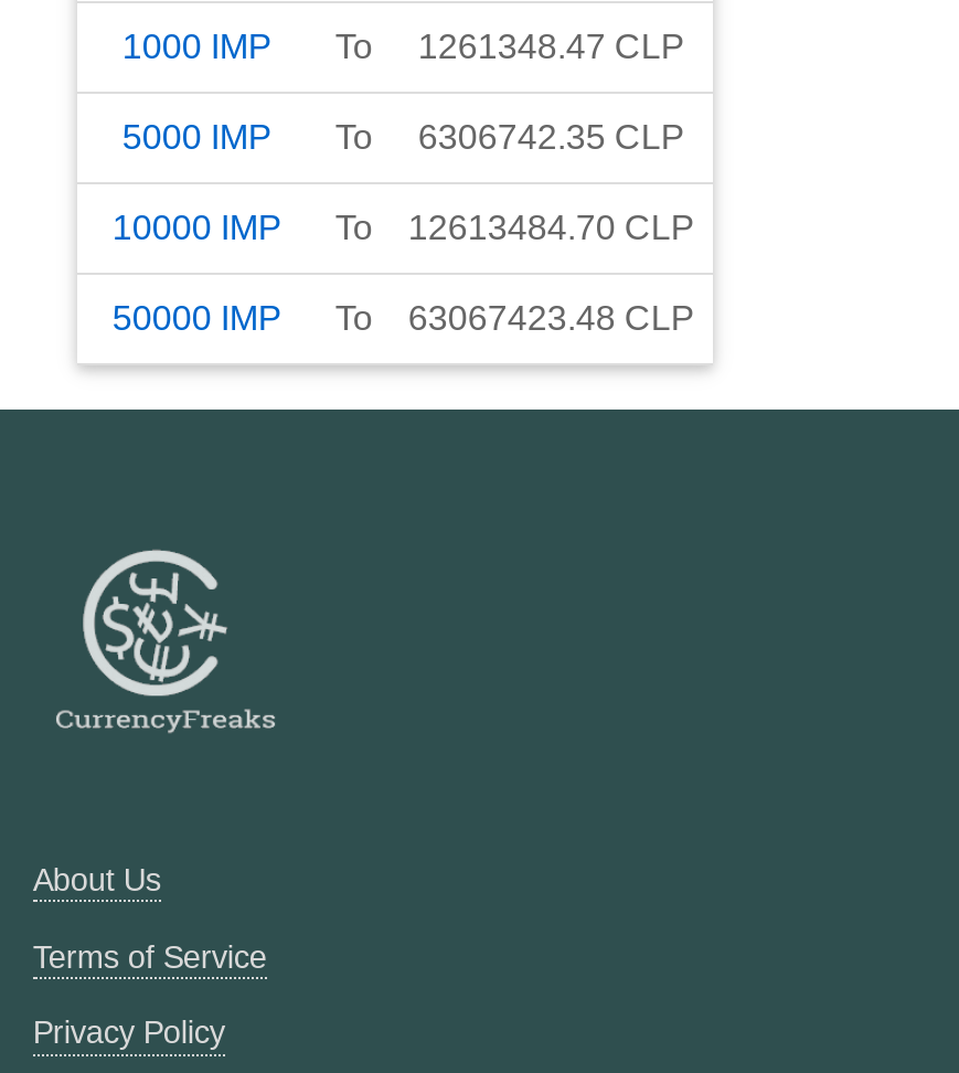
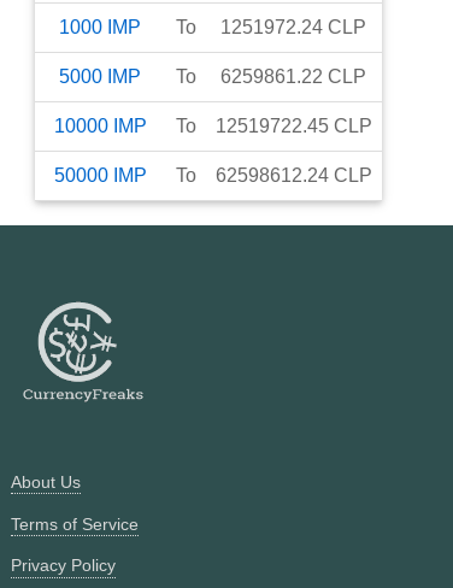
- 1000 IMP To 1261348.47 CLP
+ 1000 IMP To 1251972.24 CLP

- 5000 IMP To 6306742.35 CLP
+ 5000 IMP To 6259861.22 CLP

- 10000 IMP To 12613484.70 CLP
+ 10000 IMP To 12519722.45 CLP

- 50000 IMP To 63067423.48 CLP
+ 50000 IMP To 62598612.24 CLP
